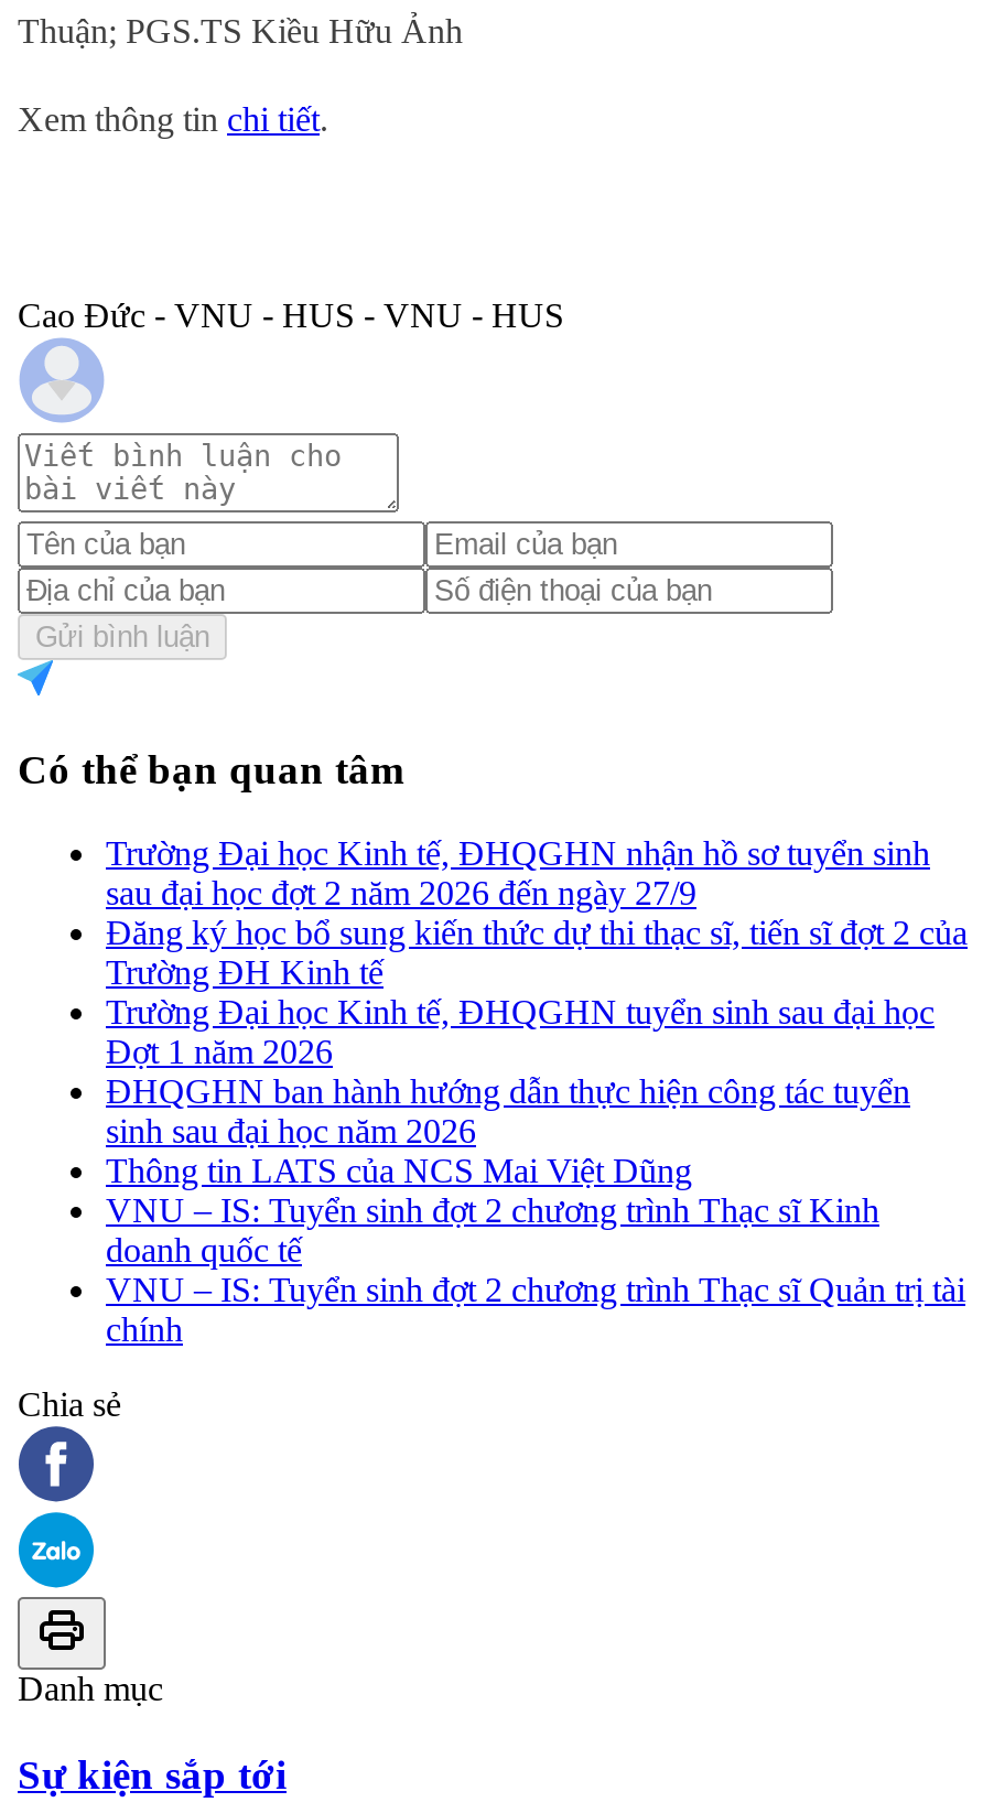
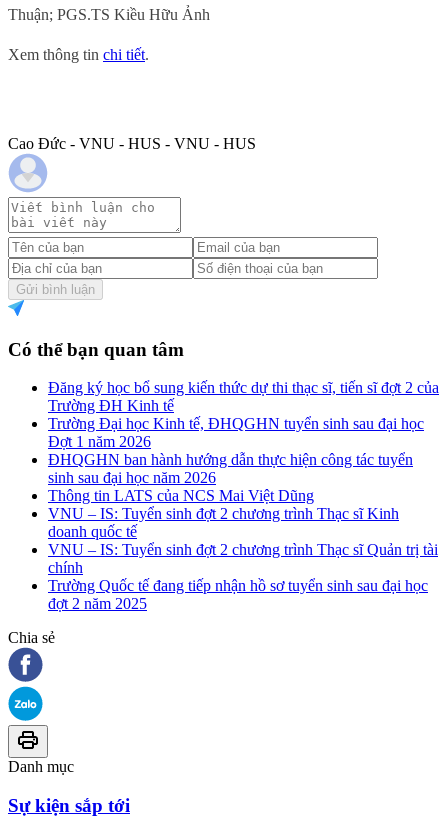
- Trường Đại học Kinh tế, ĐHQGHN nhận hồ sơ tuyển sinh
- sau đại học đợt 2 năm 2026 đến ngày 27/9

moved up: Đăng ký học bổ sung kiến thức dự thi thạc sĩ, tiến sĩ đợt 2 của | Trường ĐH Kinh tế | Trường Đại học Kinh tế, ĐHQGHN tuyển sinh sau đại học | ... | VNU – IS: Tuyển sinh đợt 2 chương trình Thạc sĩ Quản trị tài | chính

+ Trường Quốc tế đang tiếp nhận hồ sơ tuyển sinh sau đại học
+ đợt 2 năm 2025
